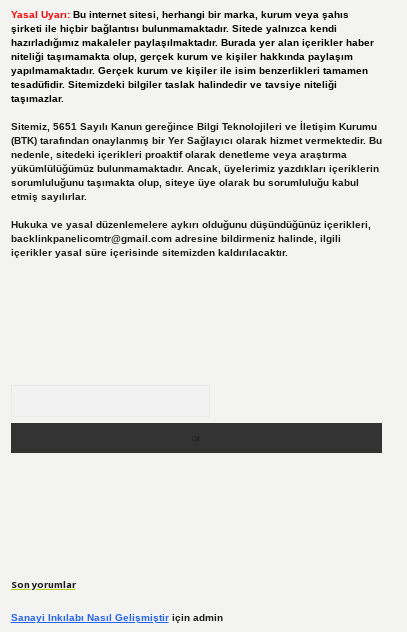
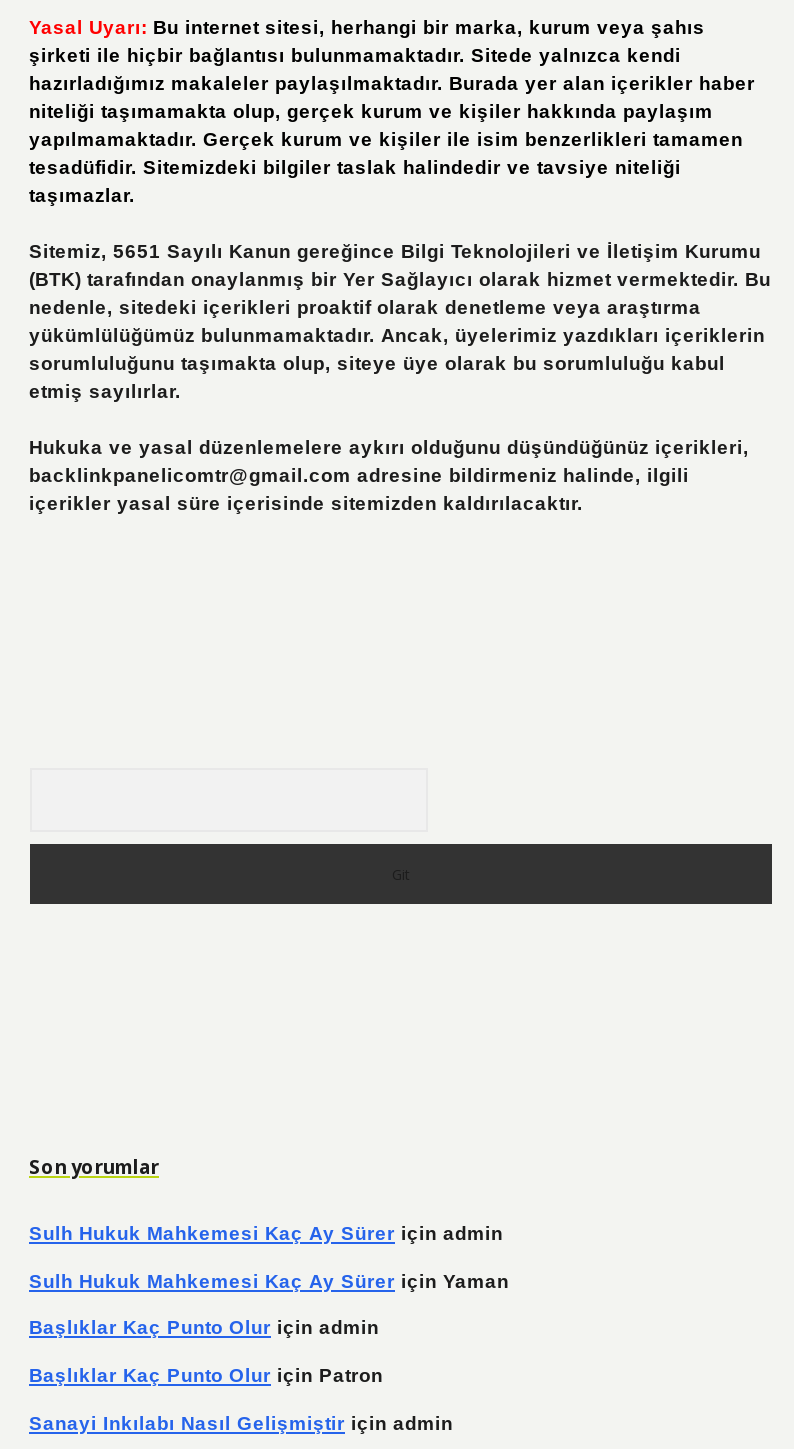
+ Sulh Hukuk Mahkemesi Kaç Ay Sürer için admin
+ Sulh Hukuk Mahkemesi Kaç Ay Sürer için Yaman
+ Başlıklar Kaç Punto Olur için admin
+ Başlıklar Kaç Punto Olur için Patron
